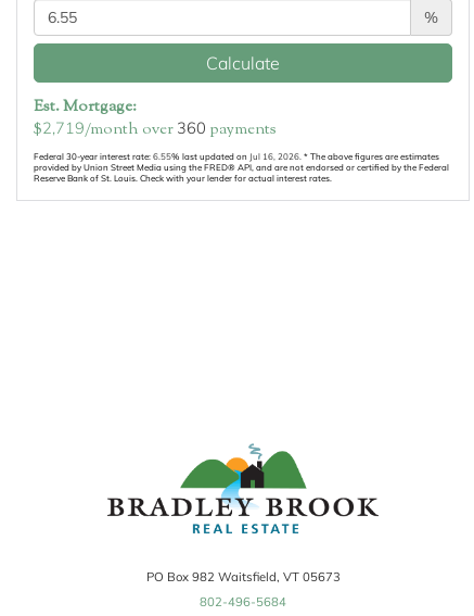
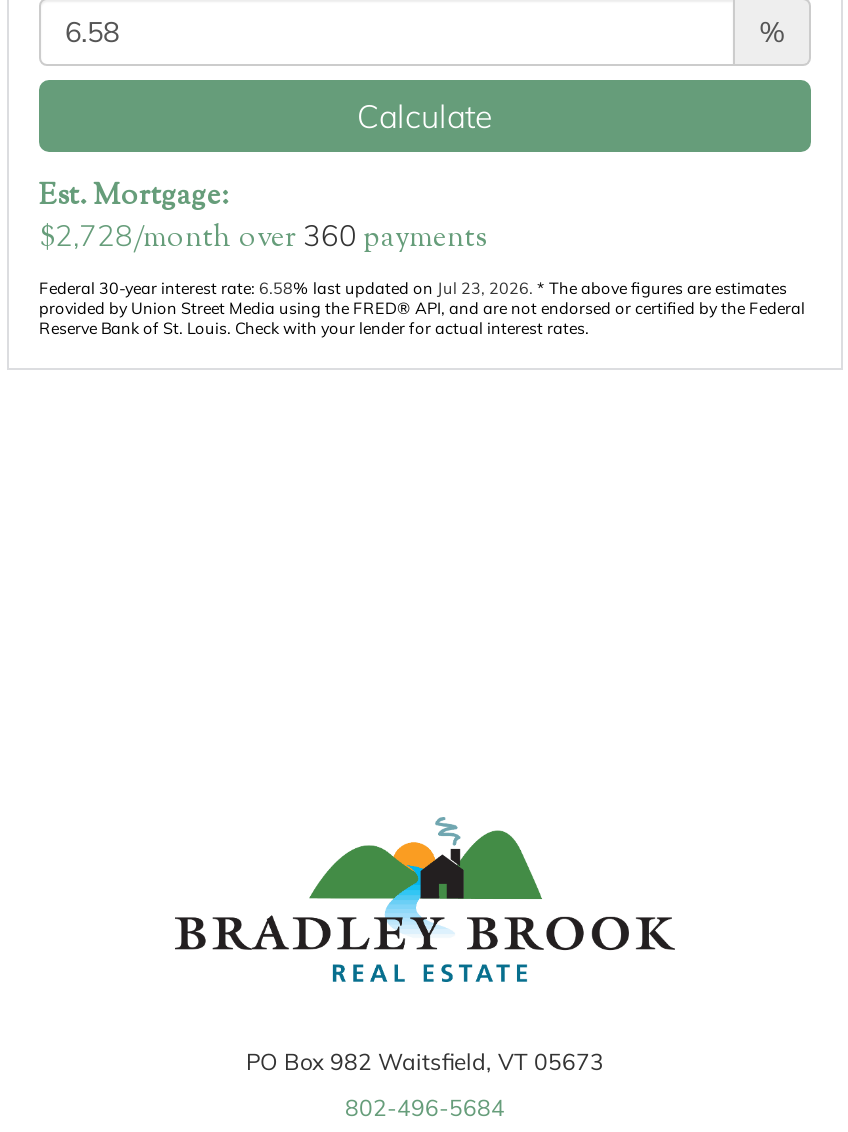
- $2,719/month over 360 payments
+ $2,728/month over 360 payments

- Federal 30-year interest rate: 6.55% last updated on Jul 16, 2026. * The above figures are estimates
+ Federal 30-year interest rate: 6.58% last updated on Jul 23, 2026. * The above figures are estimates
